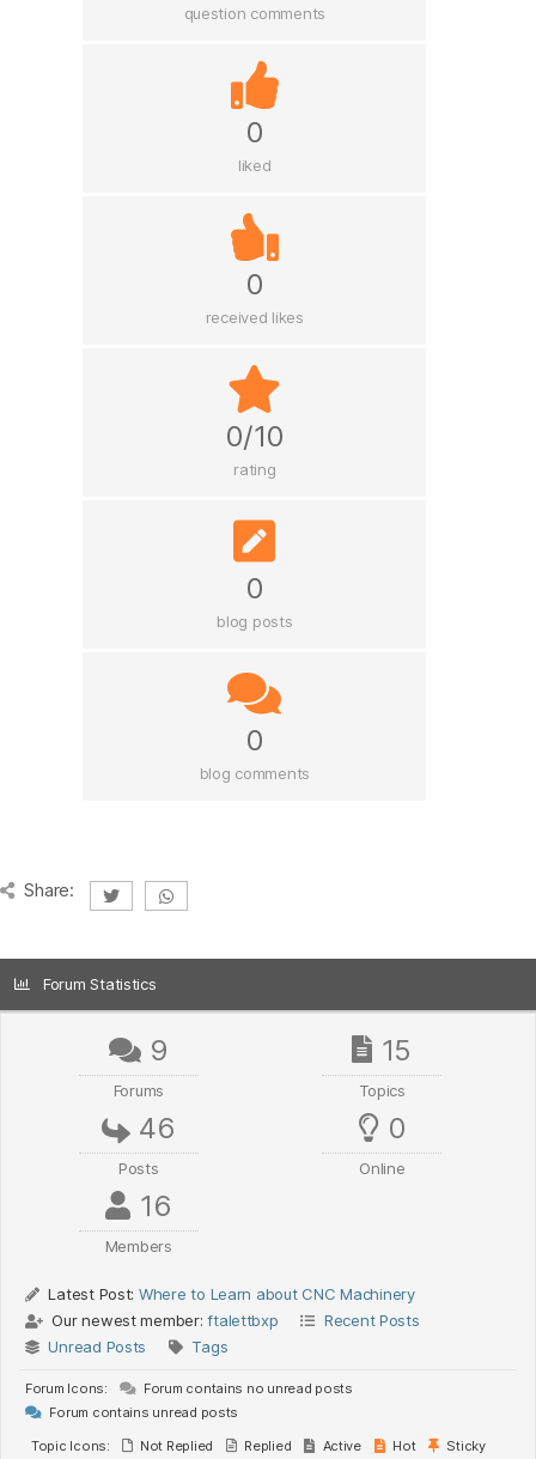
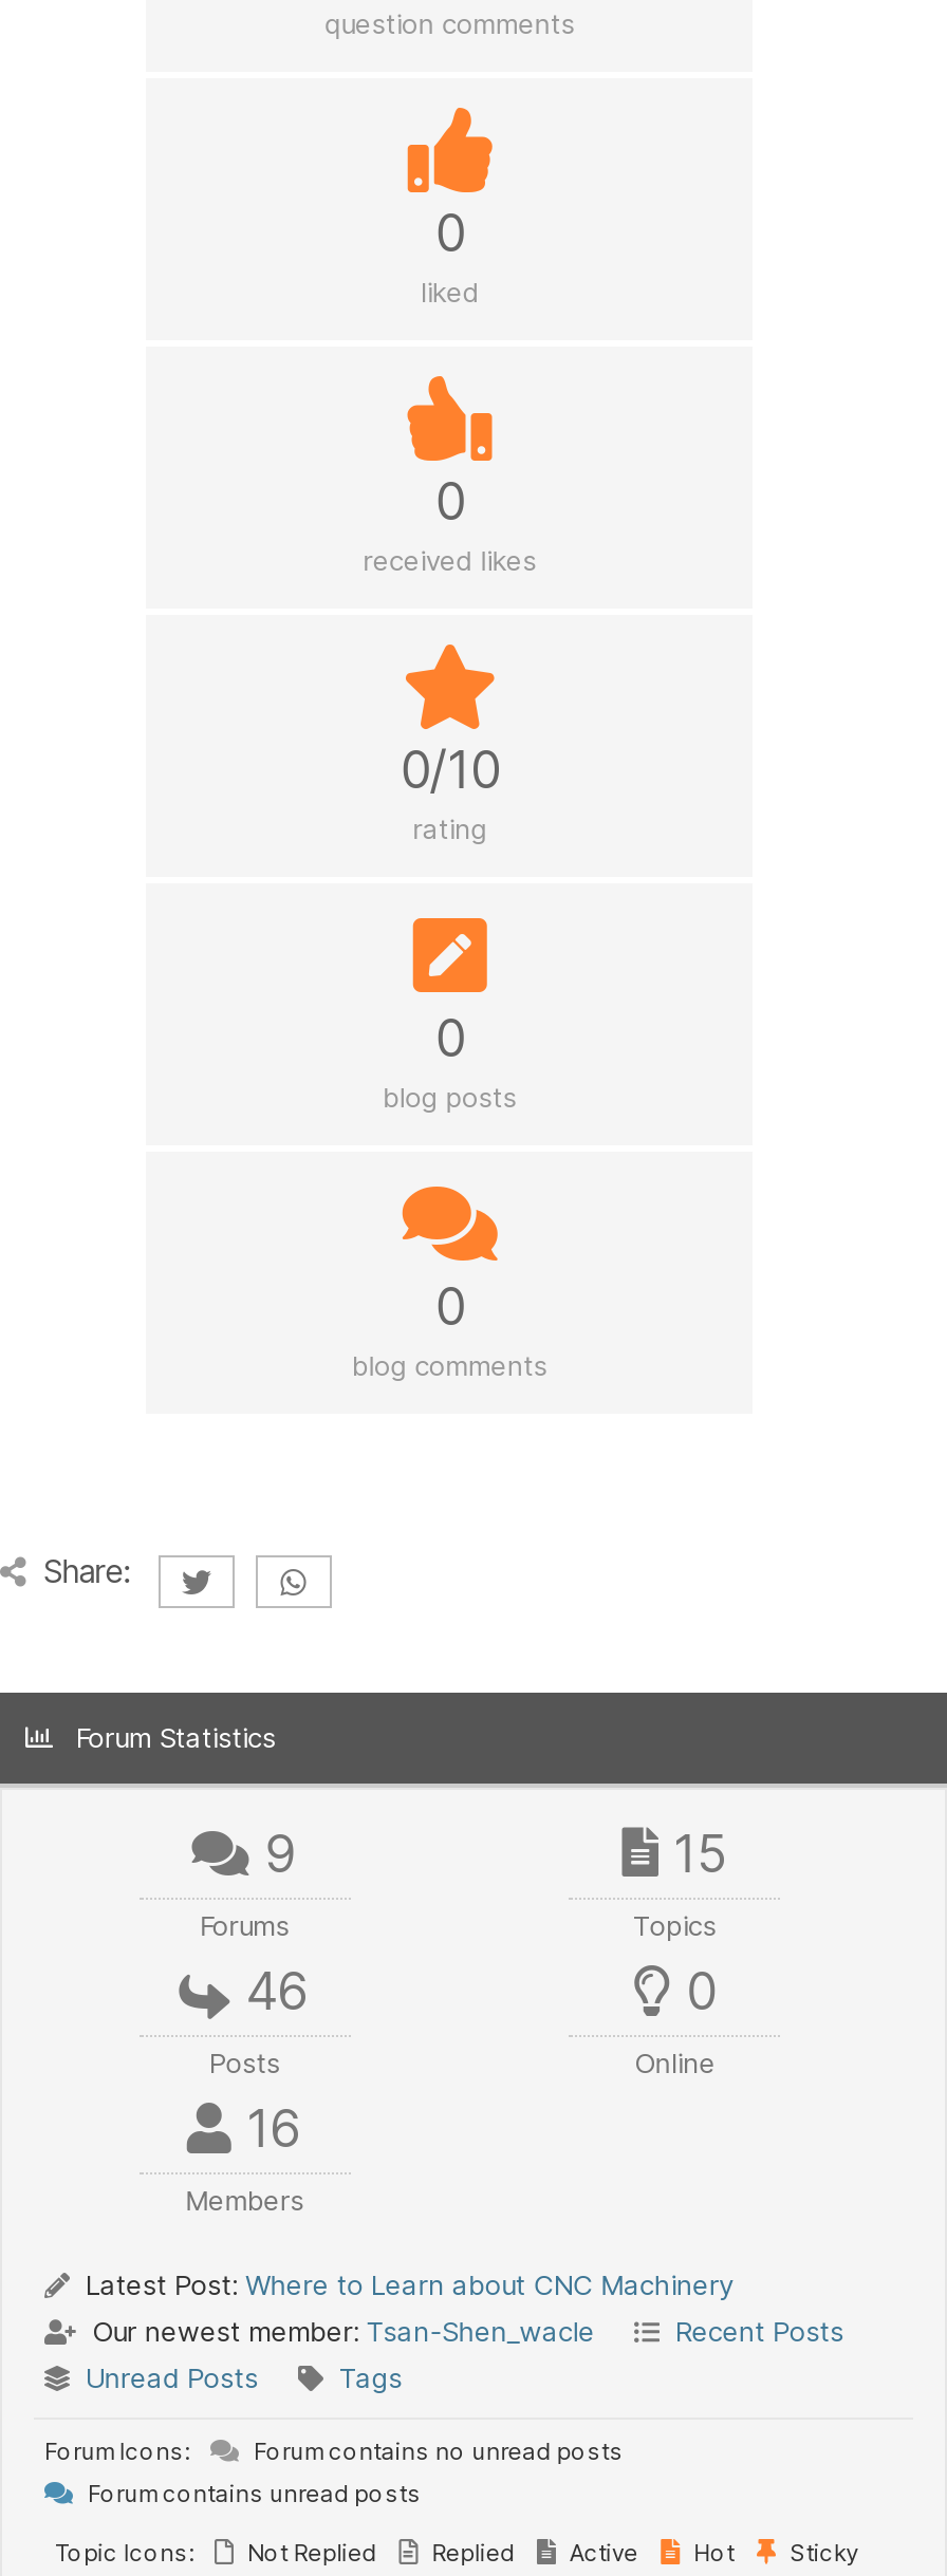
- Our newest member: ftalettbxp
+ Our newest member: Tsan-Shen_wacle
